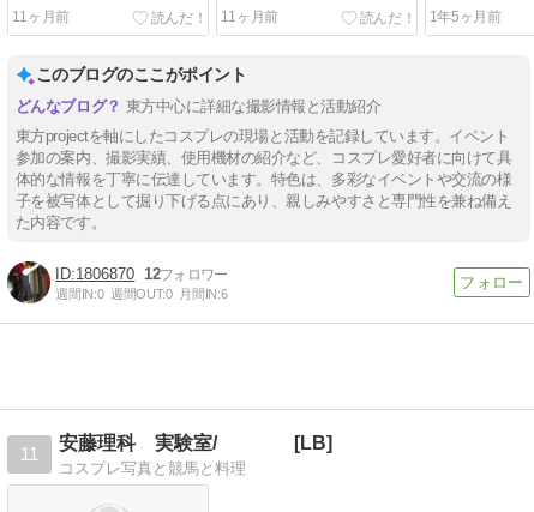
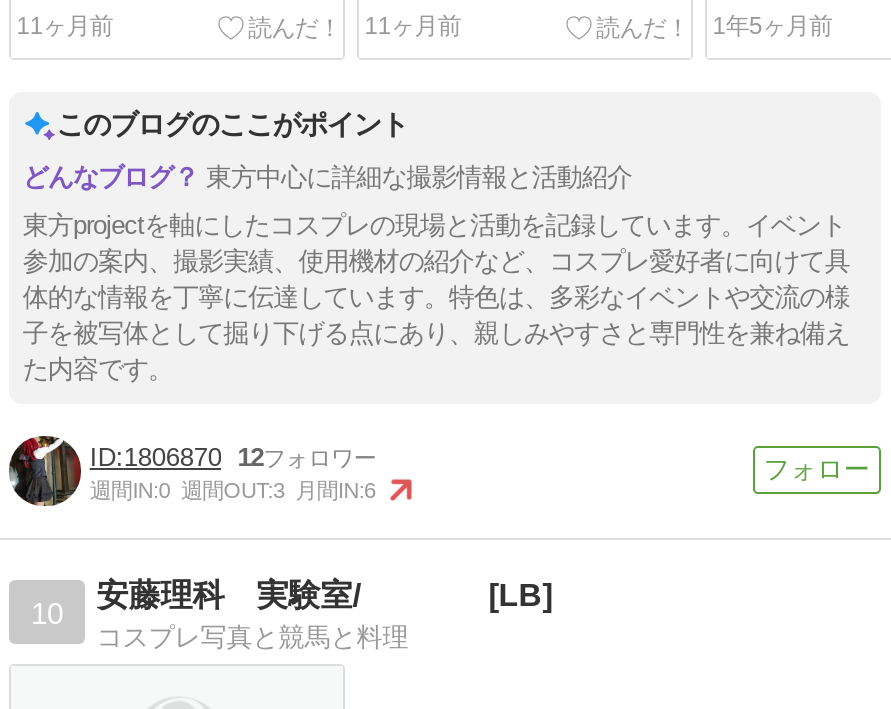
- 週間IN:0 週間OUT:0 月間IN:6
+ 週間IN:0 週間OUT:3 月間IN:6

- 11
+ 10
